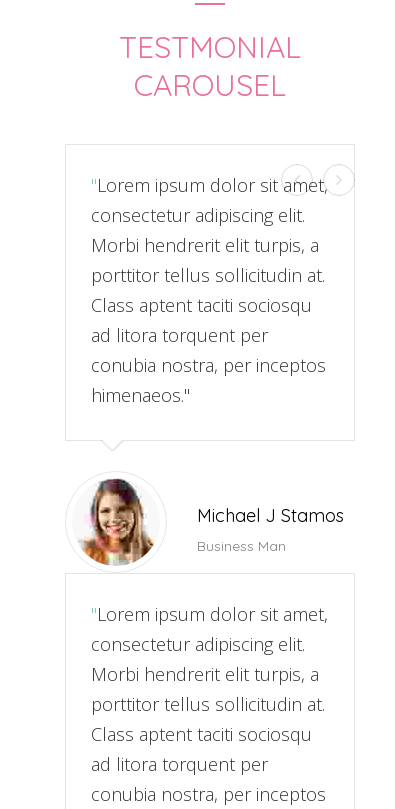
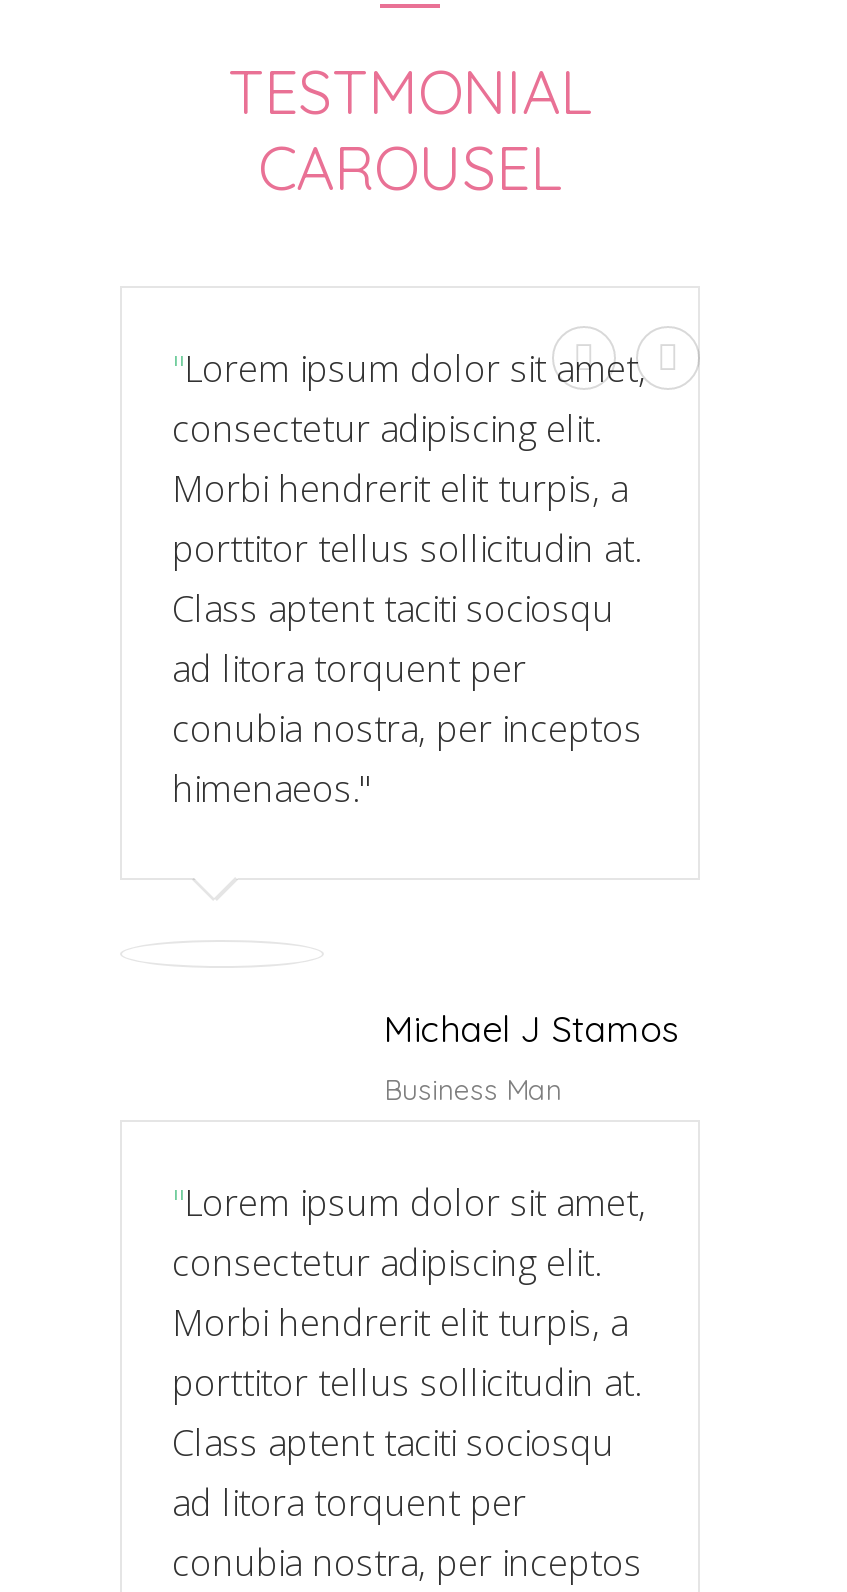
- [image]
